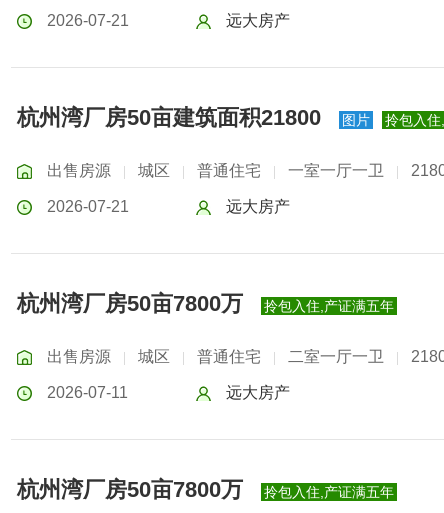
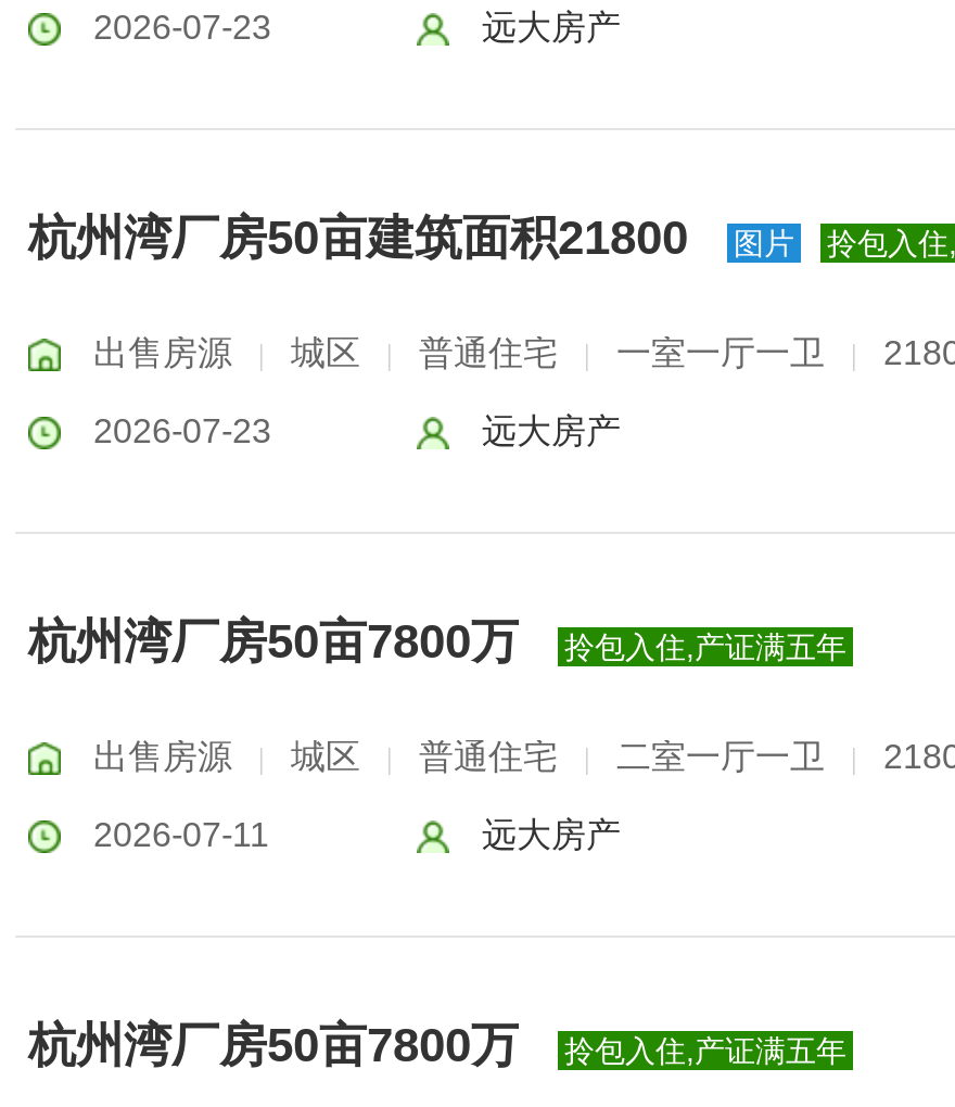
- 2026-07-21
+ 2026-07-23

- 2026-07-21
+ 2026-07-23
